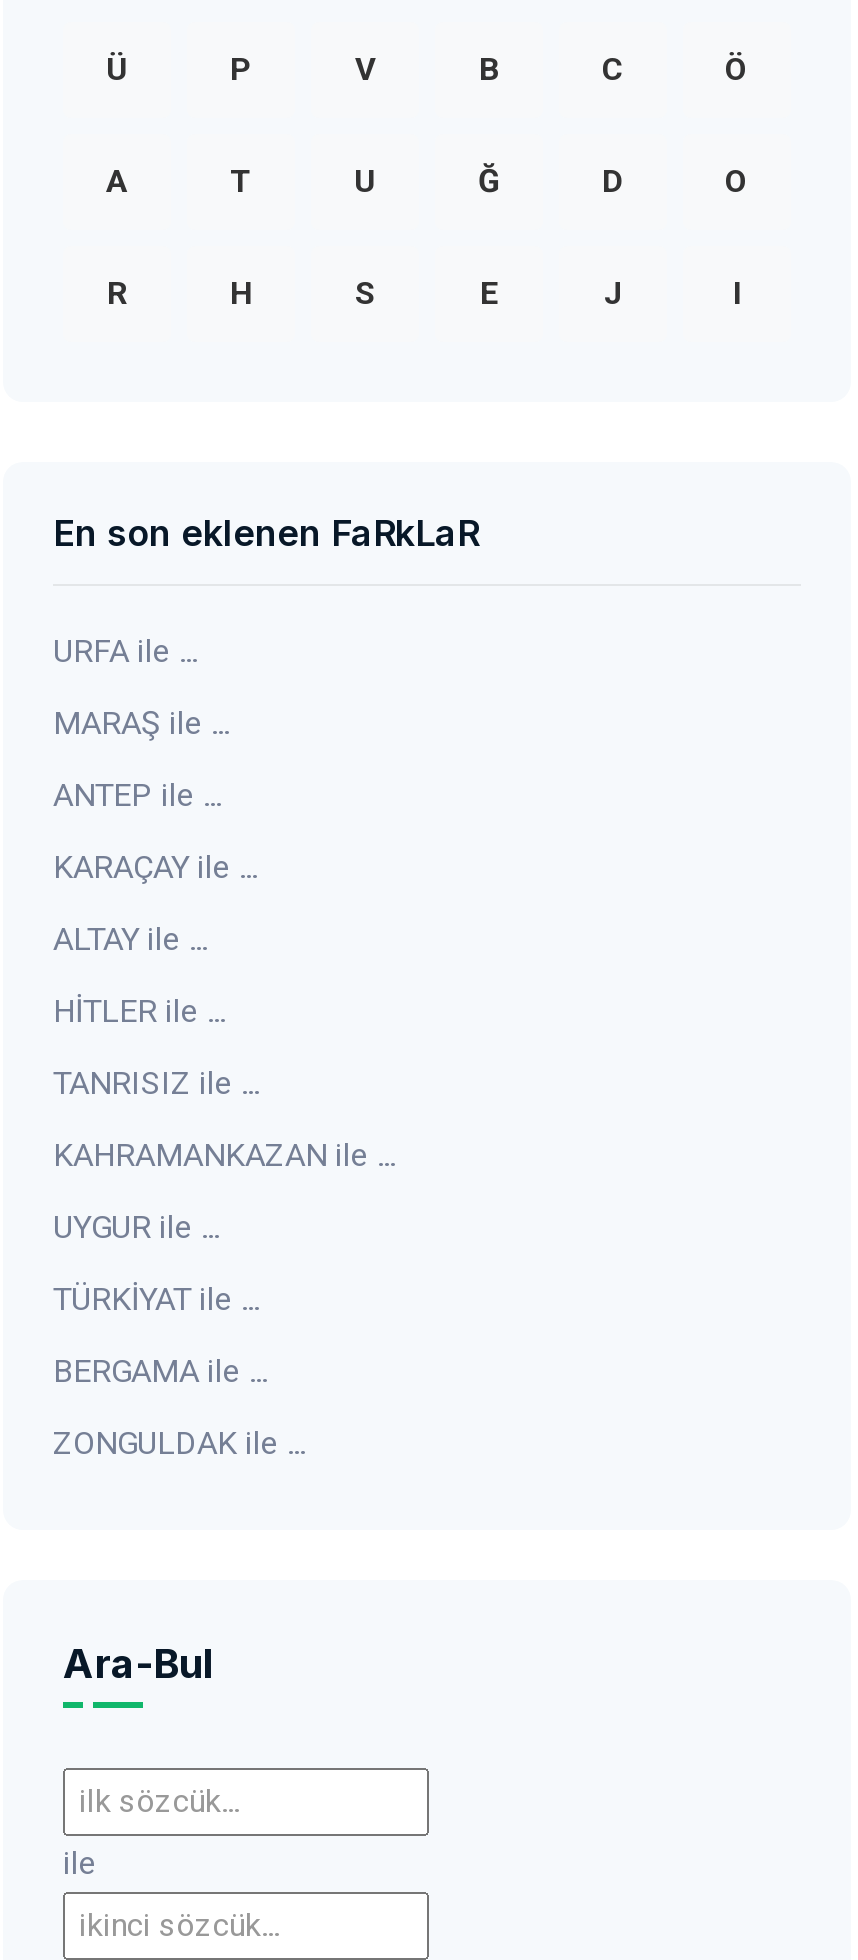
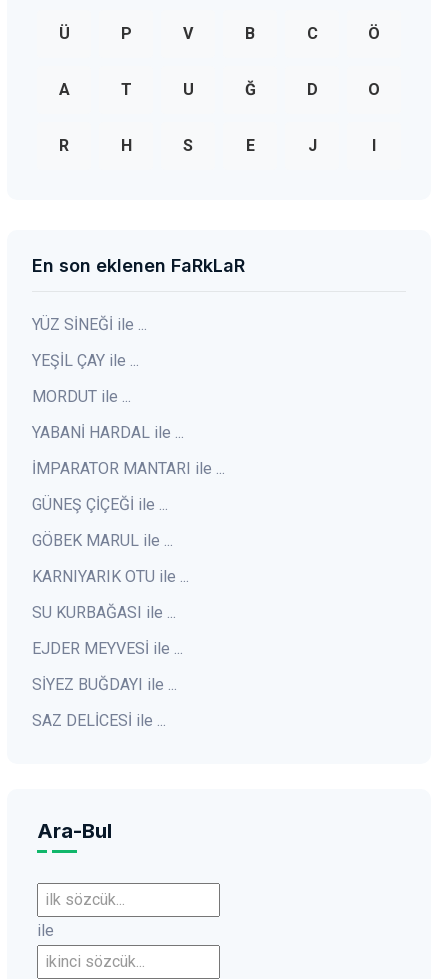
- URFA ile ...
+ YÜZ SİNEĞİ ile ...

- MARAŞ ile ...
+ YEŞİL ÇAY ile ...

- ANTEP ile ...
+ MORDUT ile ...

- KARAÇAY ile ...
+ YABANİ HARDAL ile ...

- ALTAY ile ...
+ İMPARATOR MANTARI ile ...

- HİTLER ile ...
+ GÜNEŞ ÇİÇEĞİ ile ...

- TANRISIZ ile ...
+ GÖBEK MARUL ile ...

- KAHRAMANKAZAN ile ...
+ KARNIYARIK OTU ile ...

- UYGUR ile ...
+ SU KURBAĞASI ile ...

- TÜRKİYAT ile ...
+ EJDER MEYVESİ ile ...

- BERGAMA ile ...
+ SİYEZ BUĞDAYI ile ...

- ZONGULDAK ile ...
+ SAZ DELİCESİ ile ...
